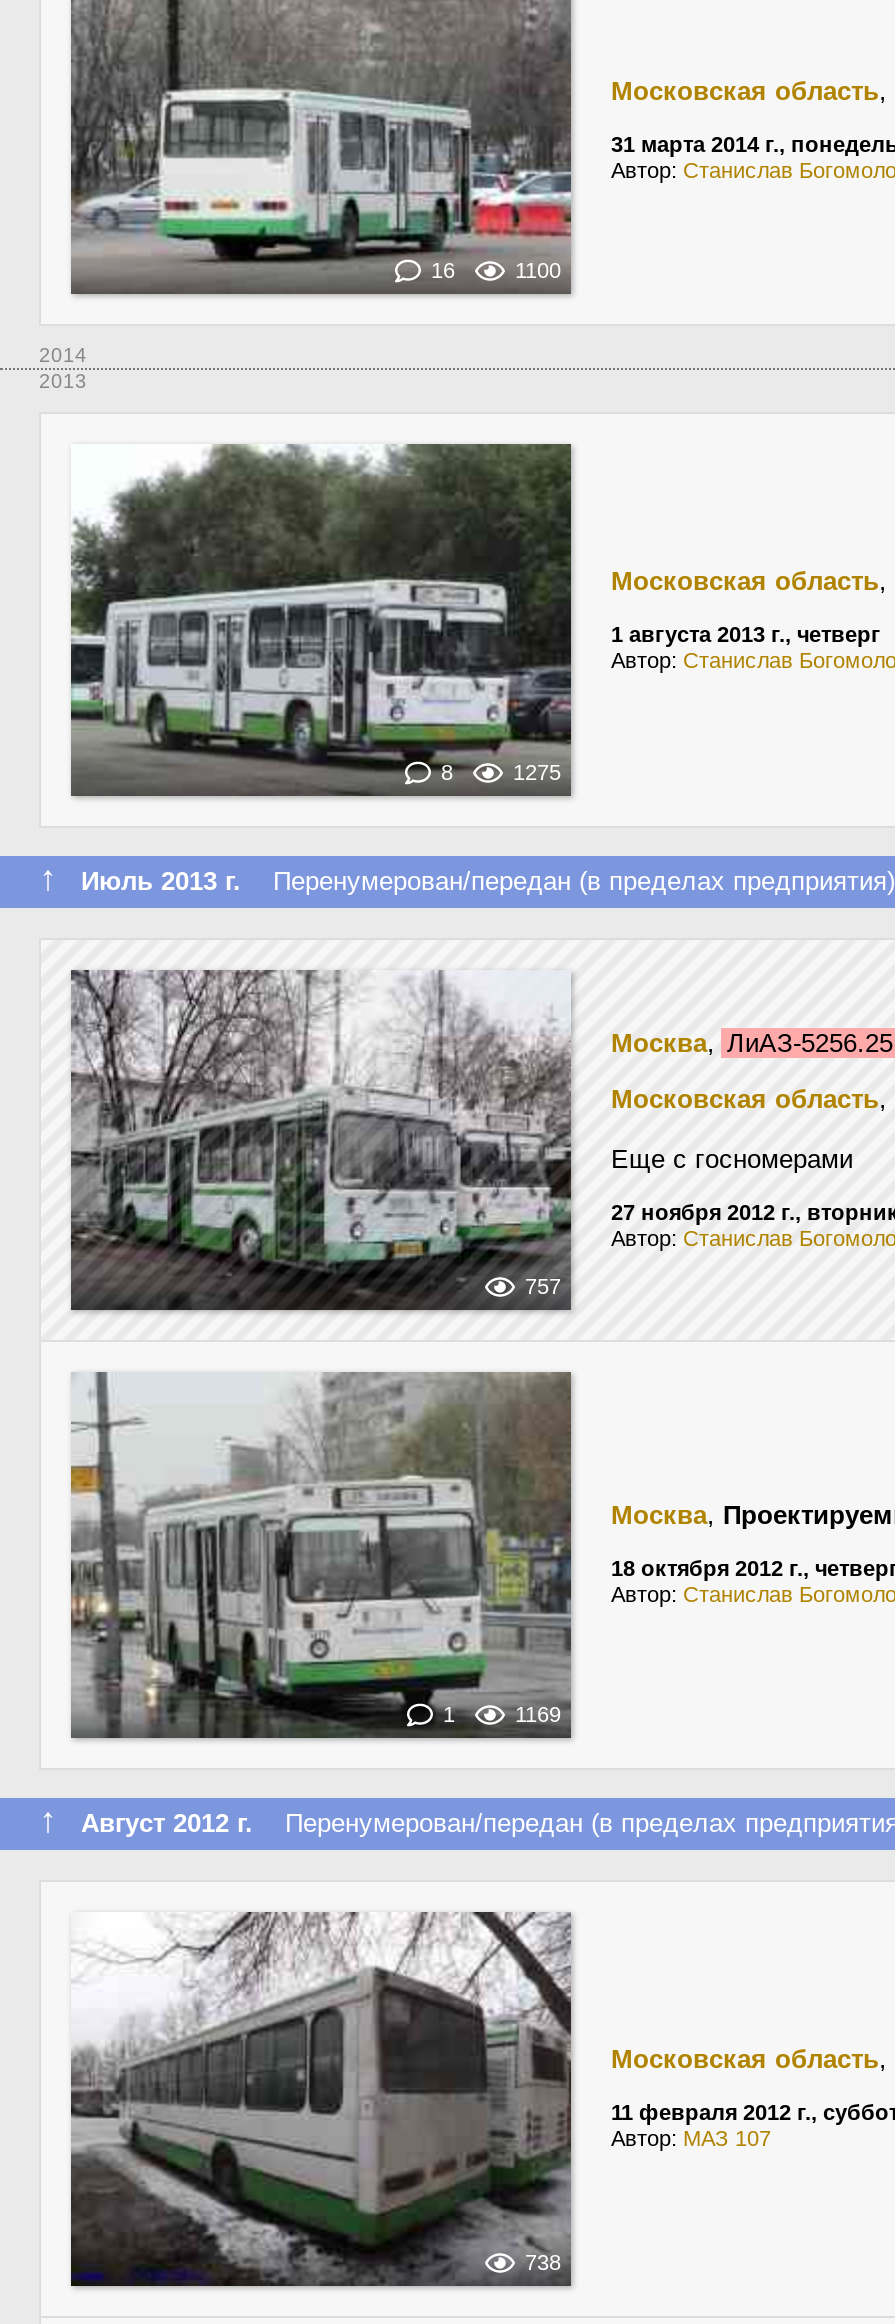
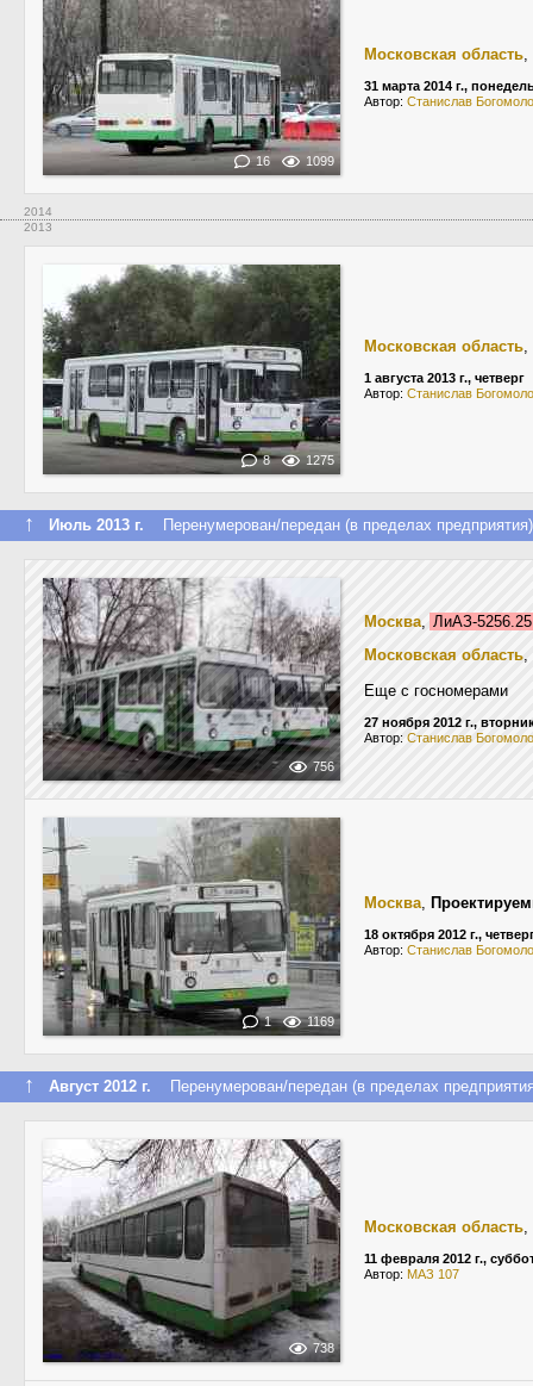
- 1100
+ 1099

- 757
+ 756
